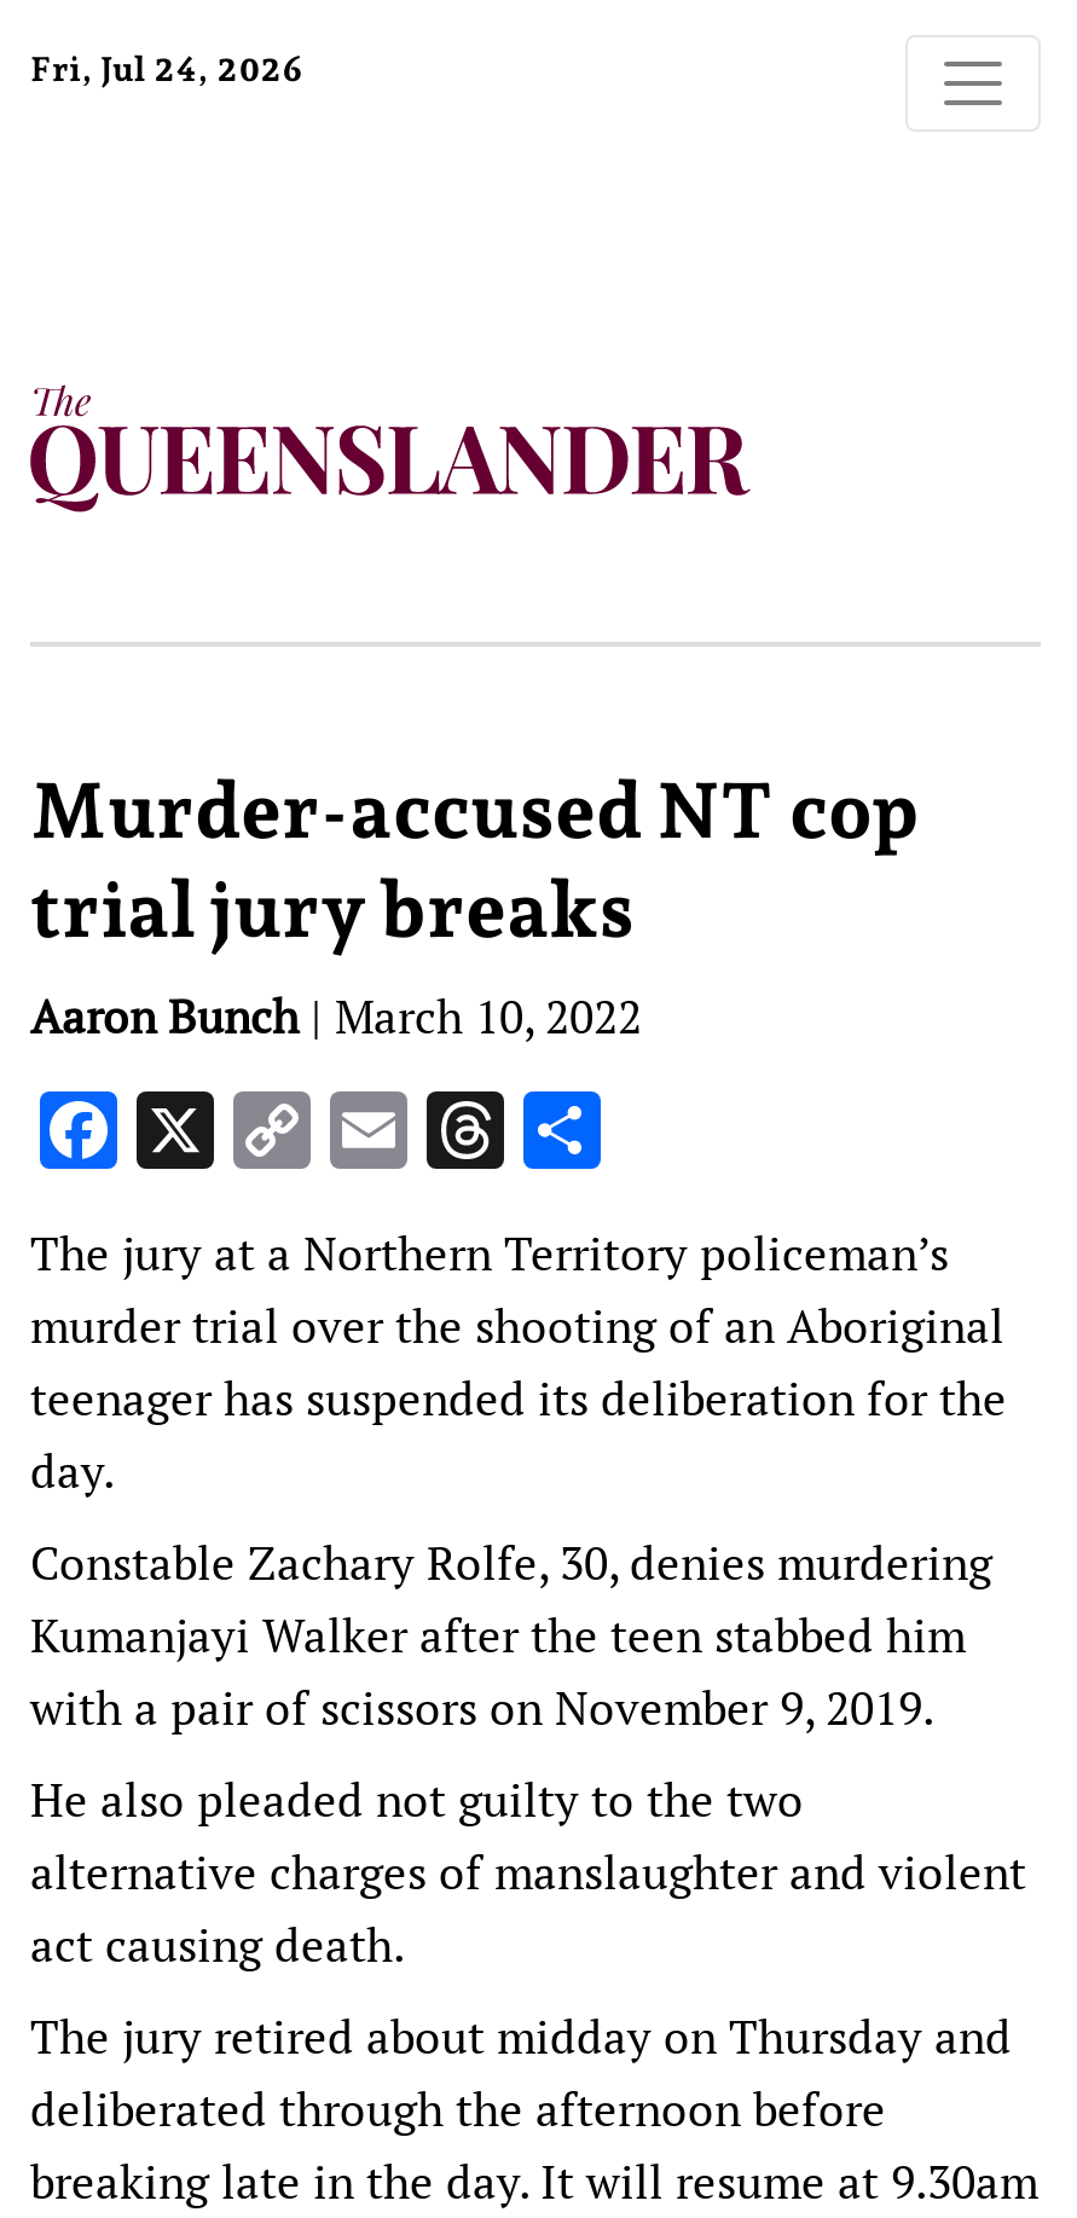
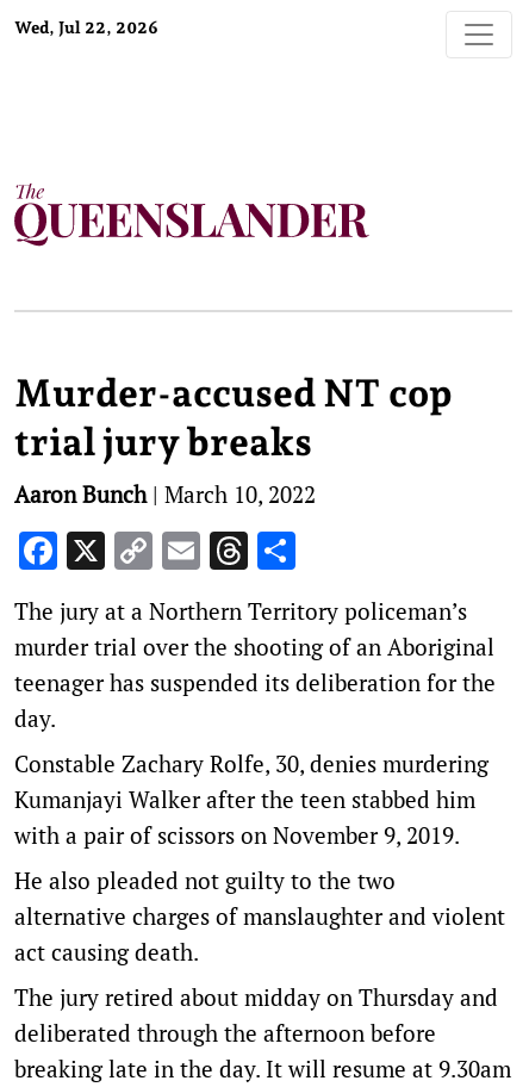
- Fri, Jul 24, 2026
+ Wed, Jul 22, 2026
